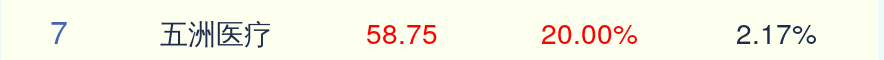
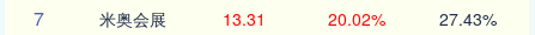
- 五洲医疗
- 58.75
- 20.00%
- 2.17%
+ 米奥会展
+ 13.31
+ 20.02%
+ 27.43%
